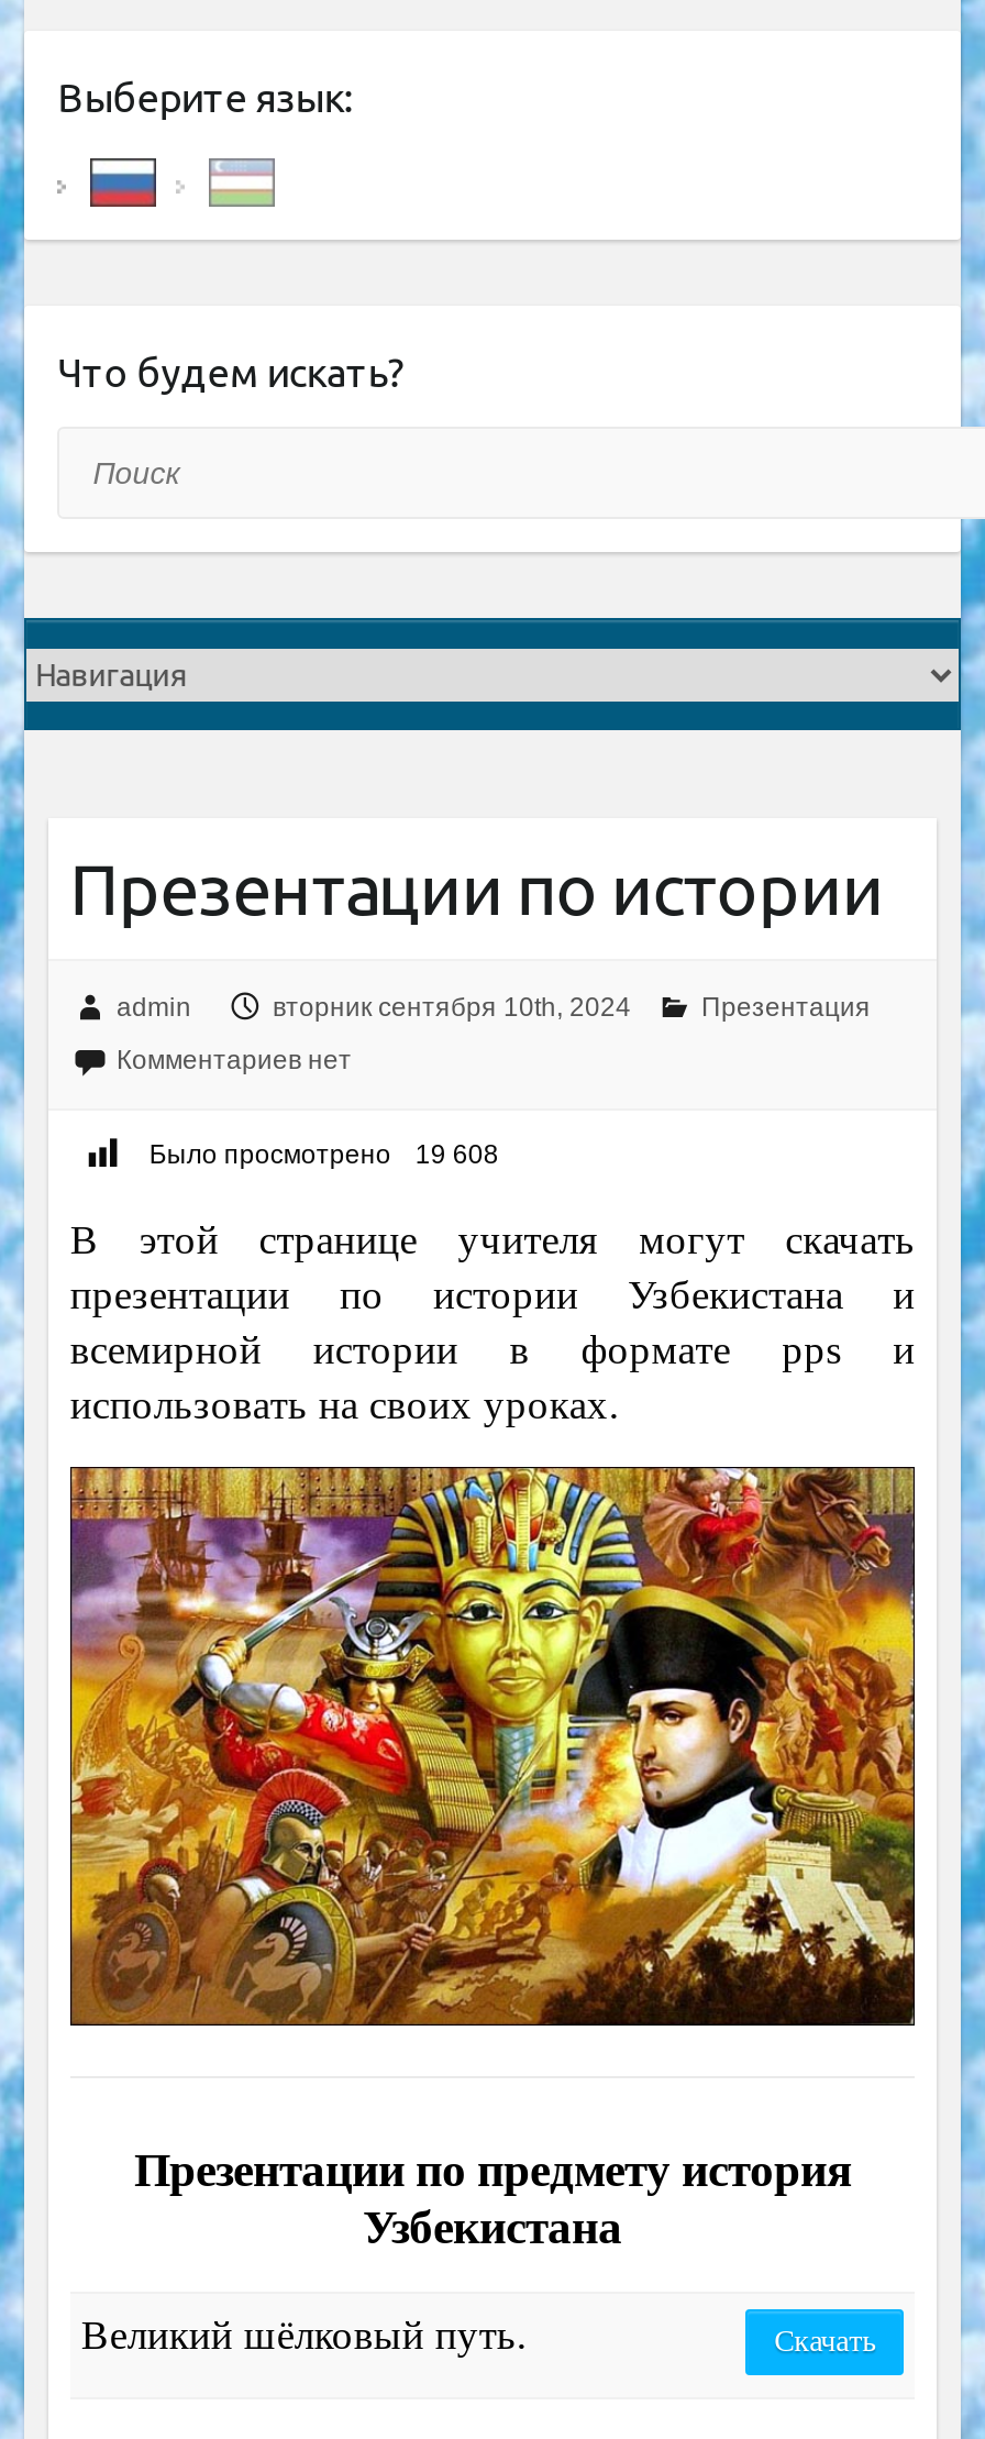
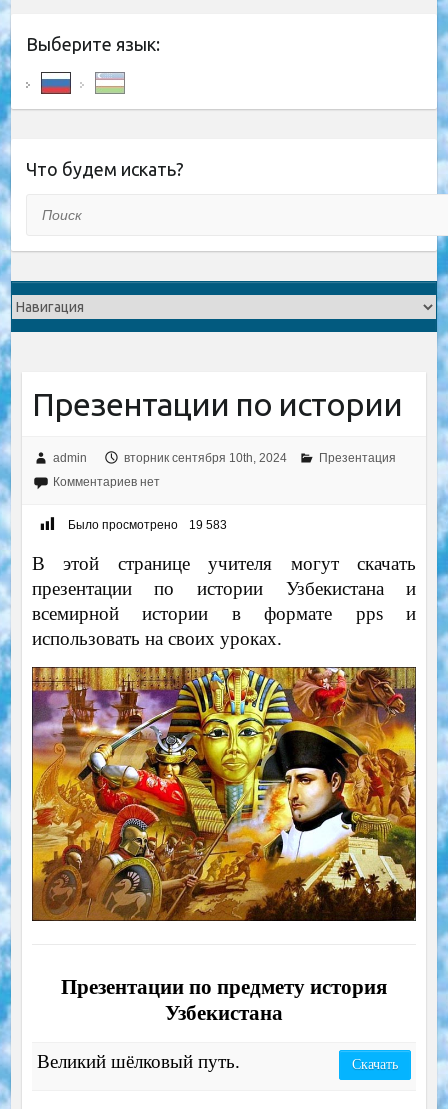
- Было просмотрено 19 608
+ Было просмотрено 19 583
